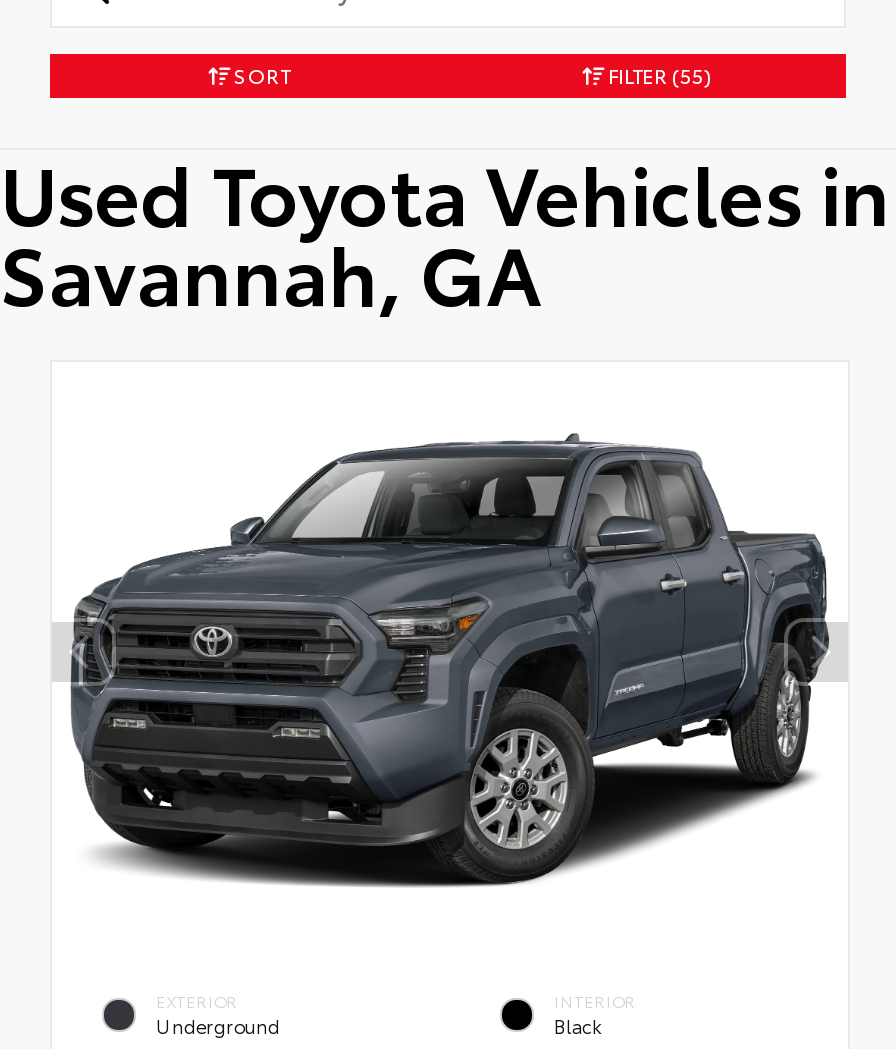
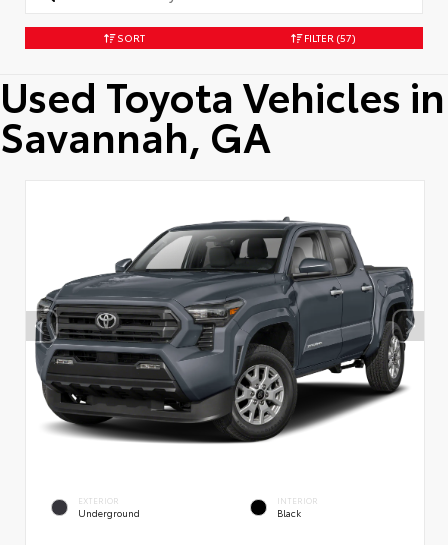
- FILTER (55)
+ FILTER (57)
